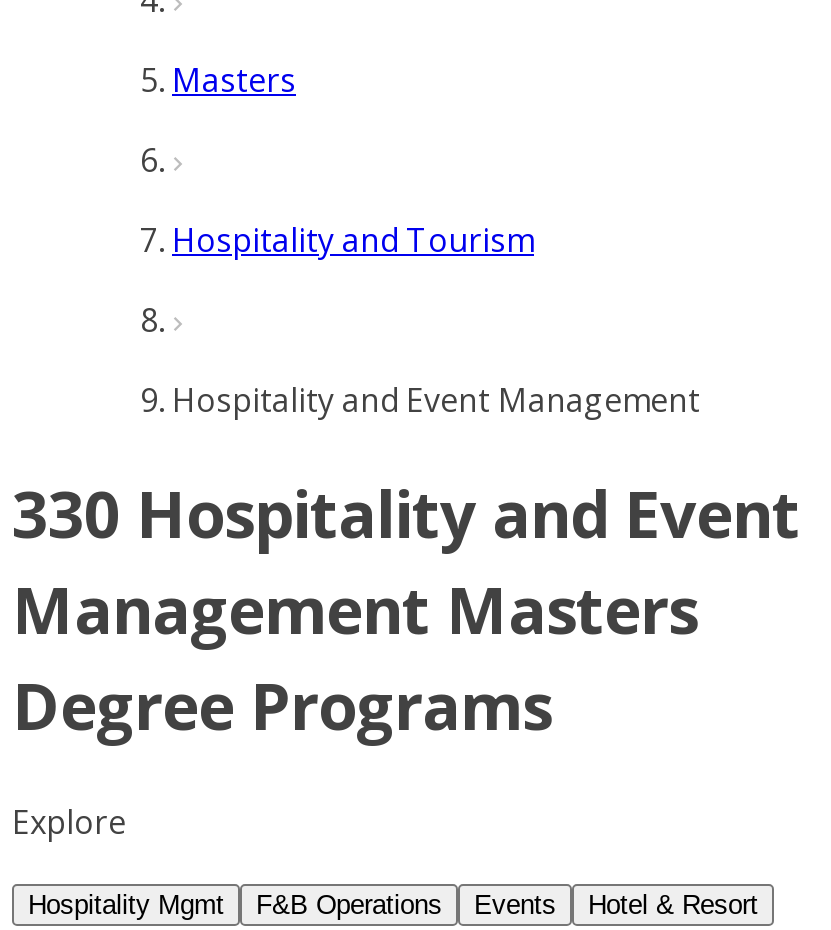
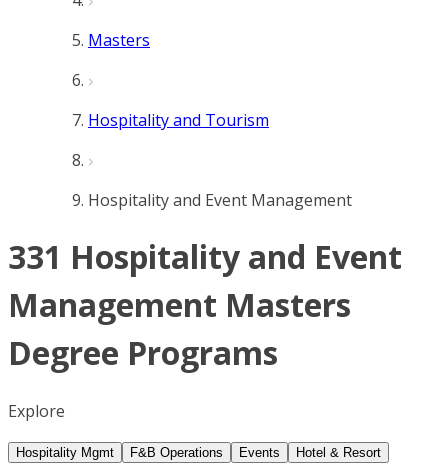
- 330 Hospitality and Event
+ 331 Hospitality and Event
